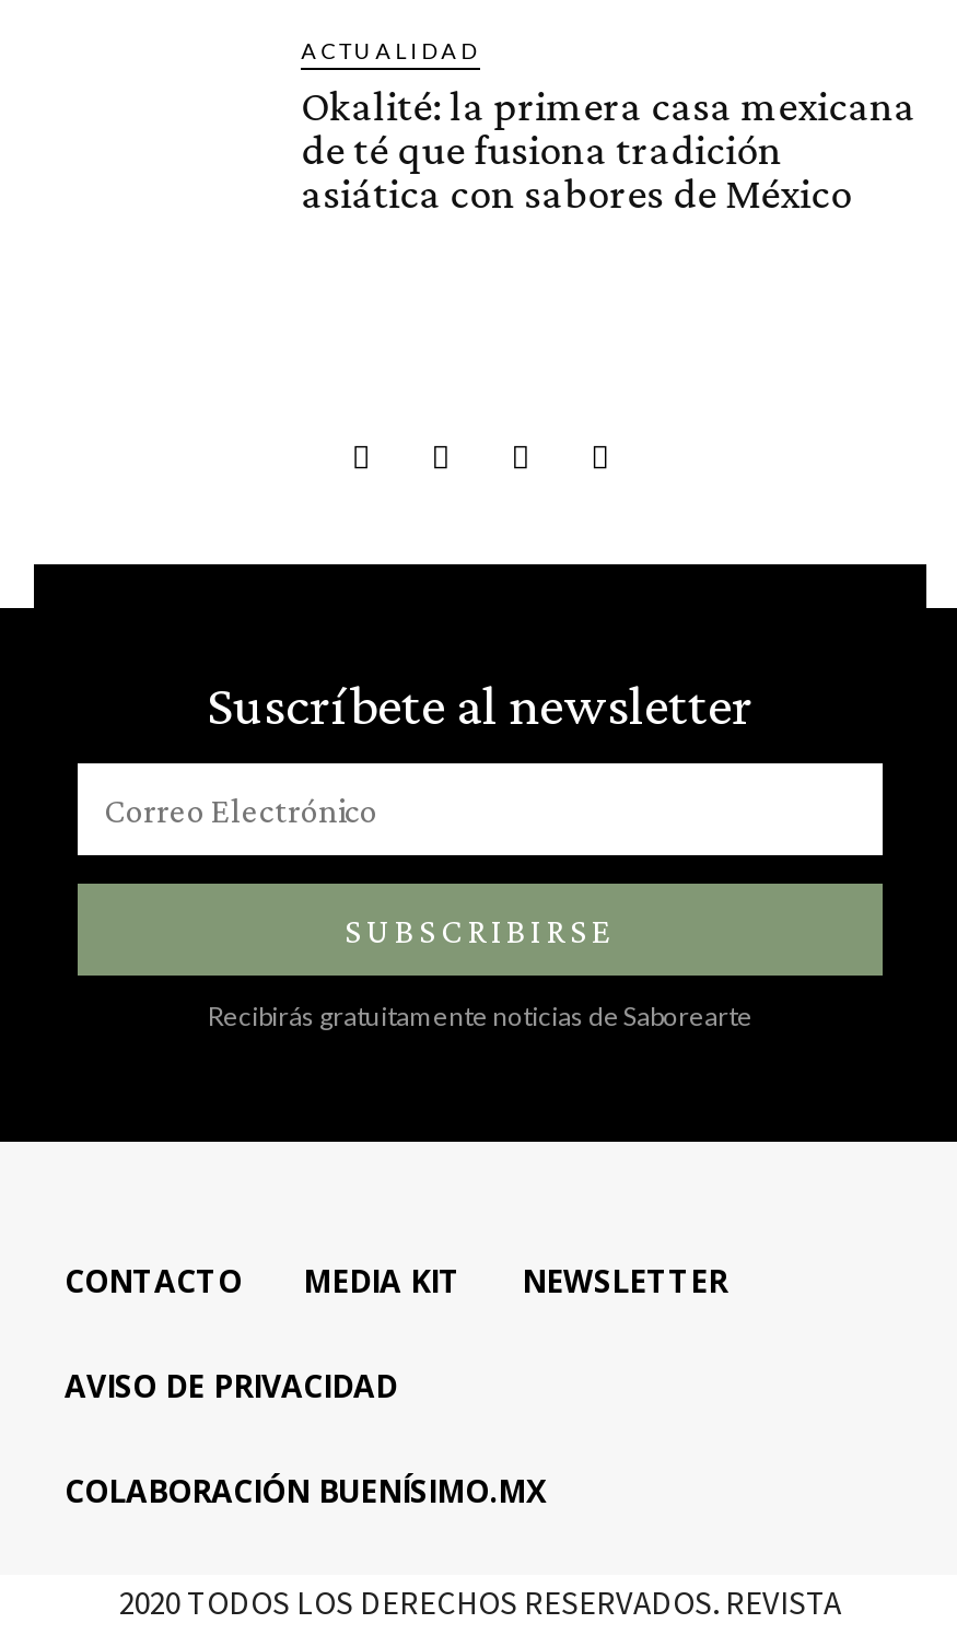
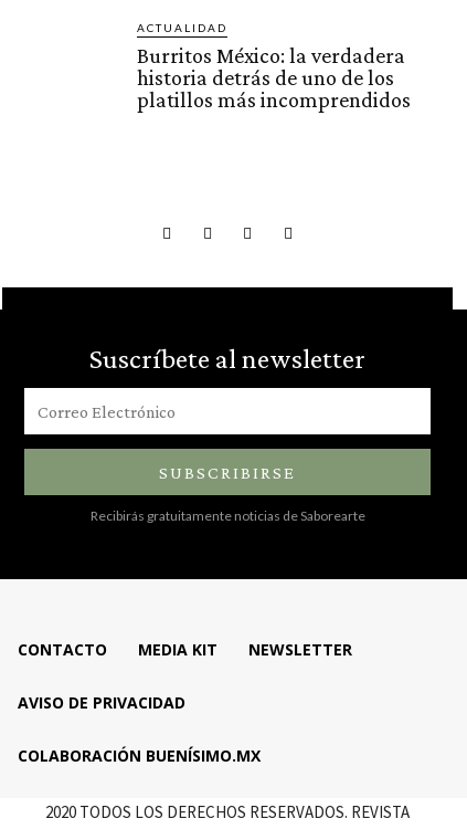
- Okalité: la primera casa mexicana
- de té que fusiona tradición
- asiática con sabores de México
+ Burritos México: la verdadera
+ historia detrás de uno de los
+ platillos más incomprendidos
